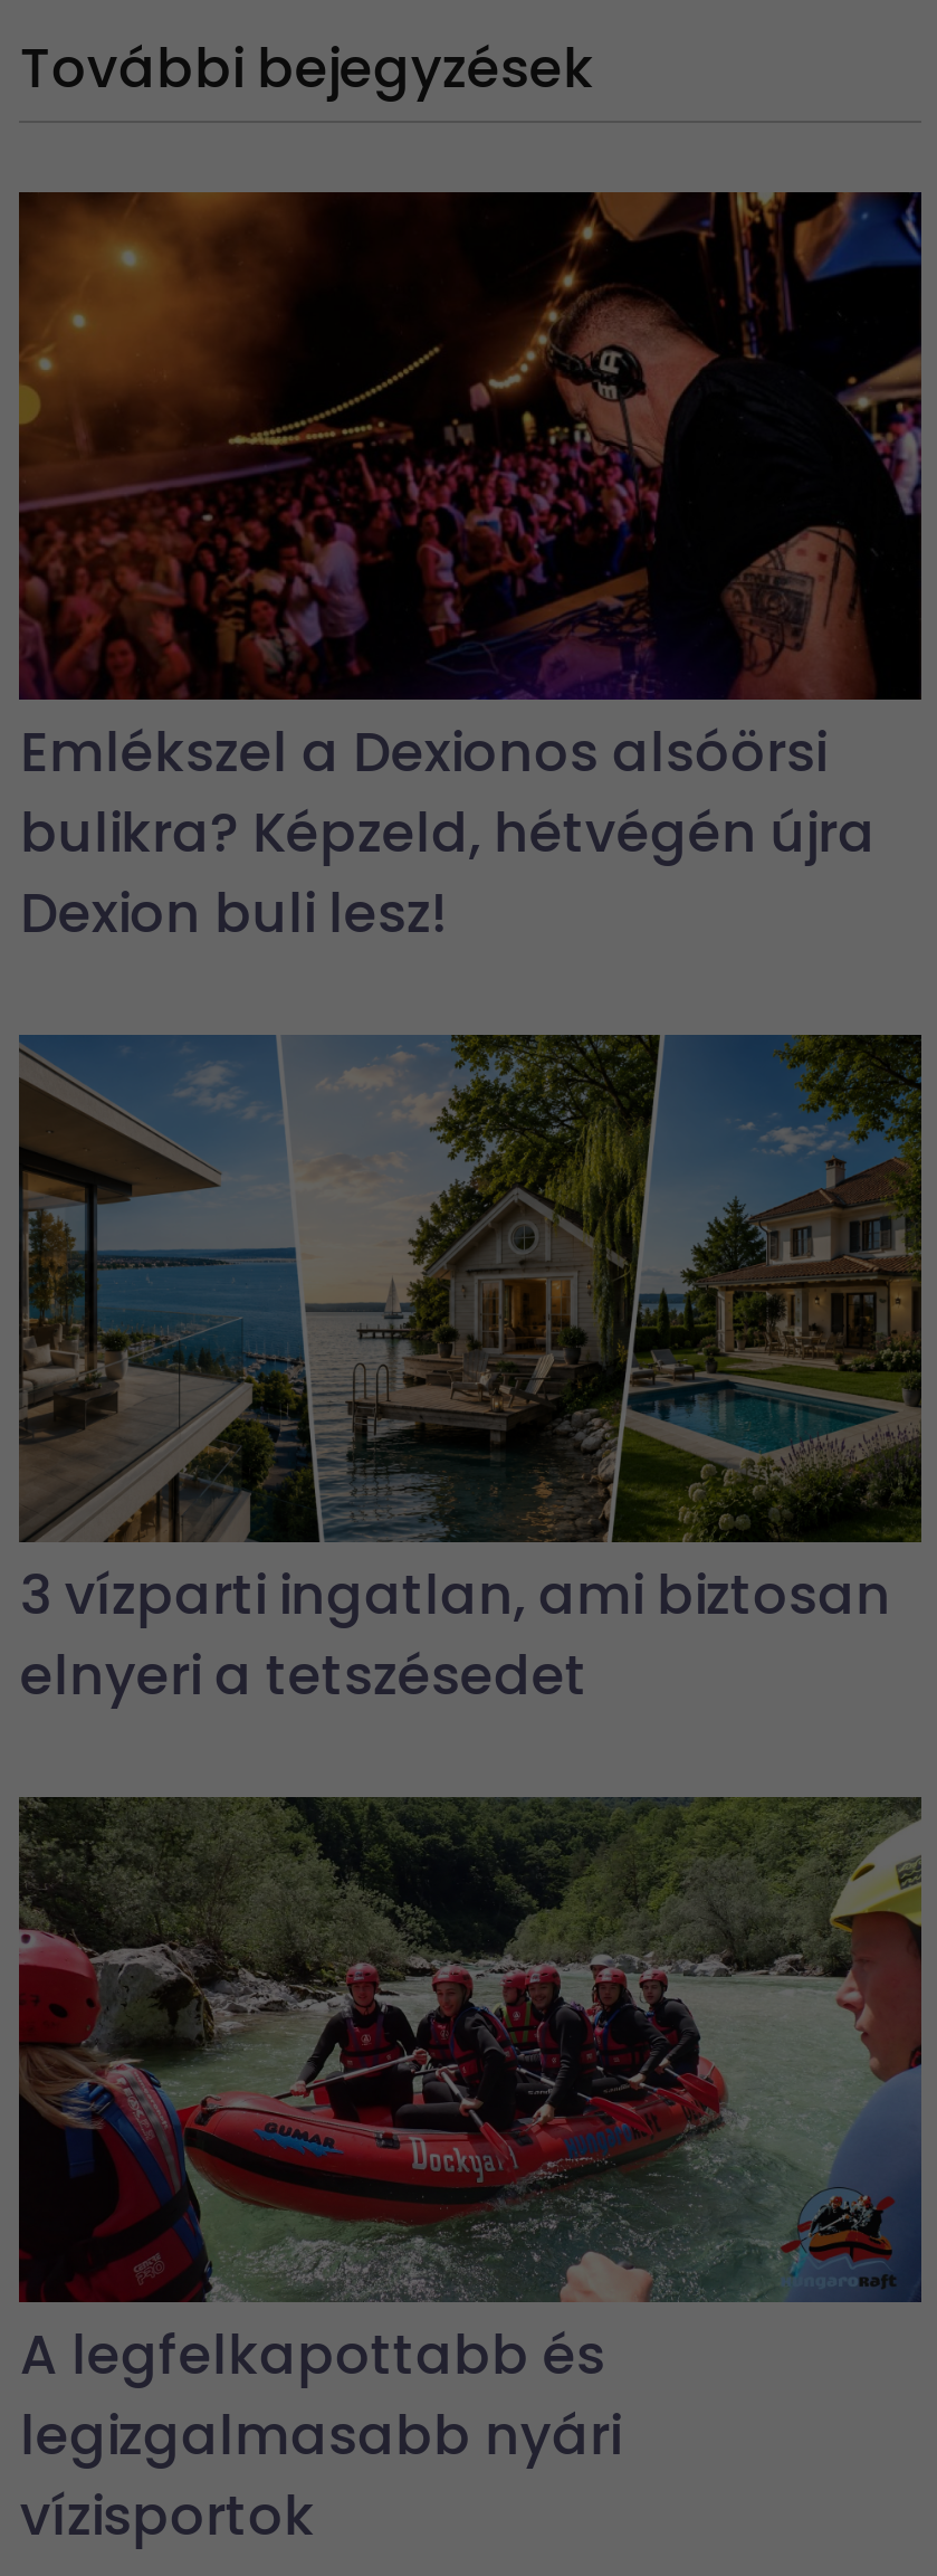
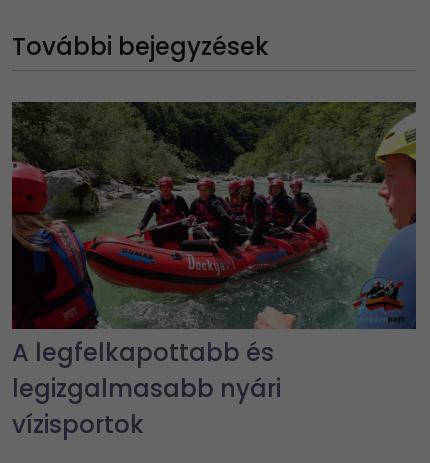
- [image]
- Emlékszel a Dexionos alsóörsi
- bulikra? Képzeld, hétvégén újra
- Dexion buli lesz!

- [image]
- 3 vízparti ingatlan, ami biztosan
- elnyeri a tetszésedet
